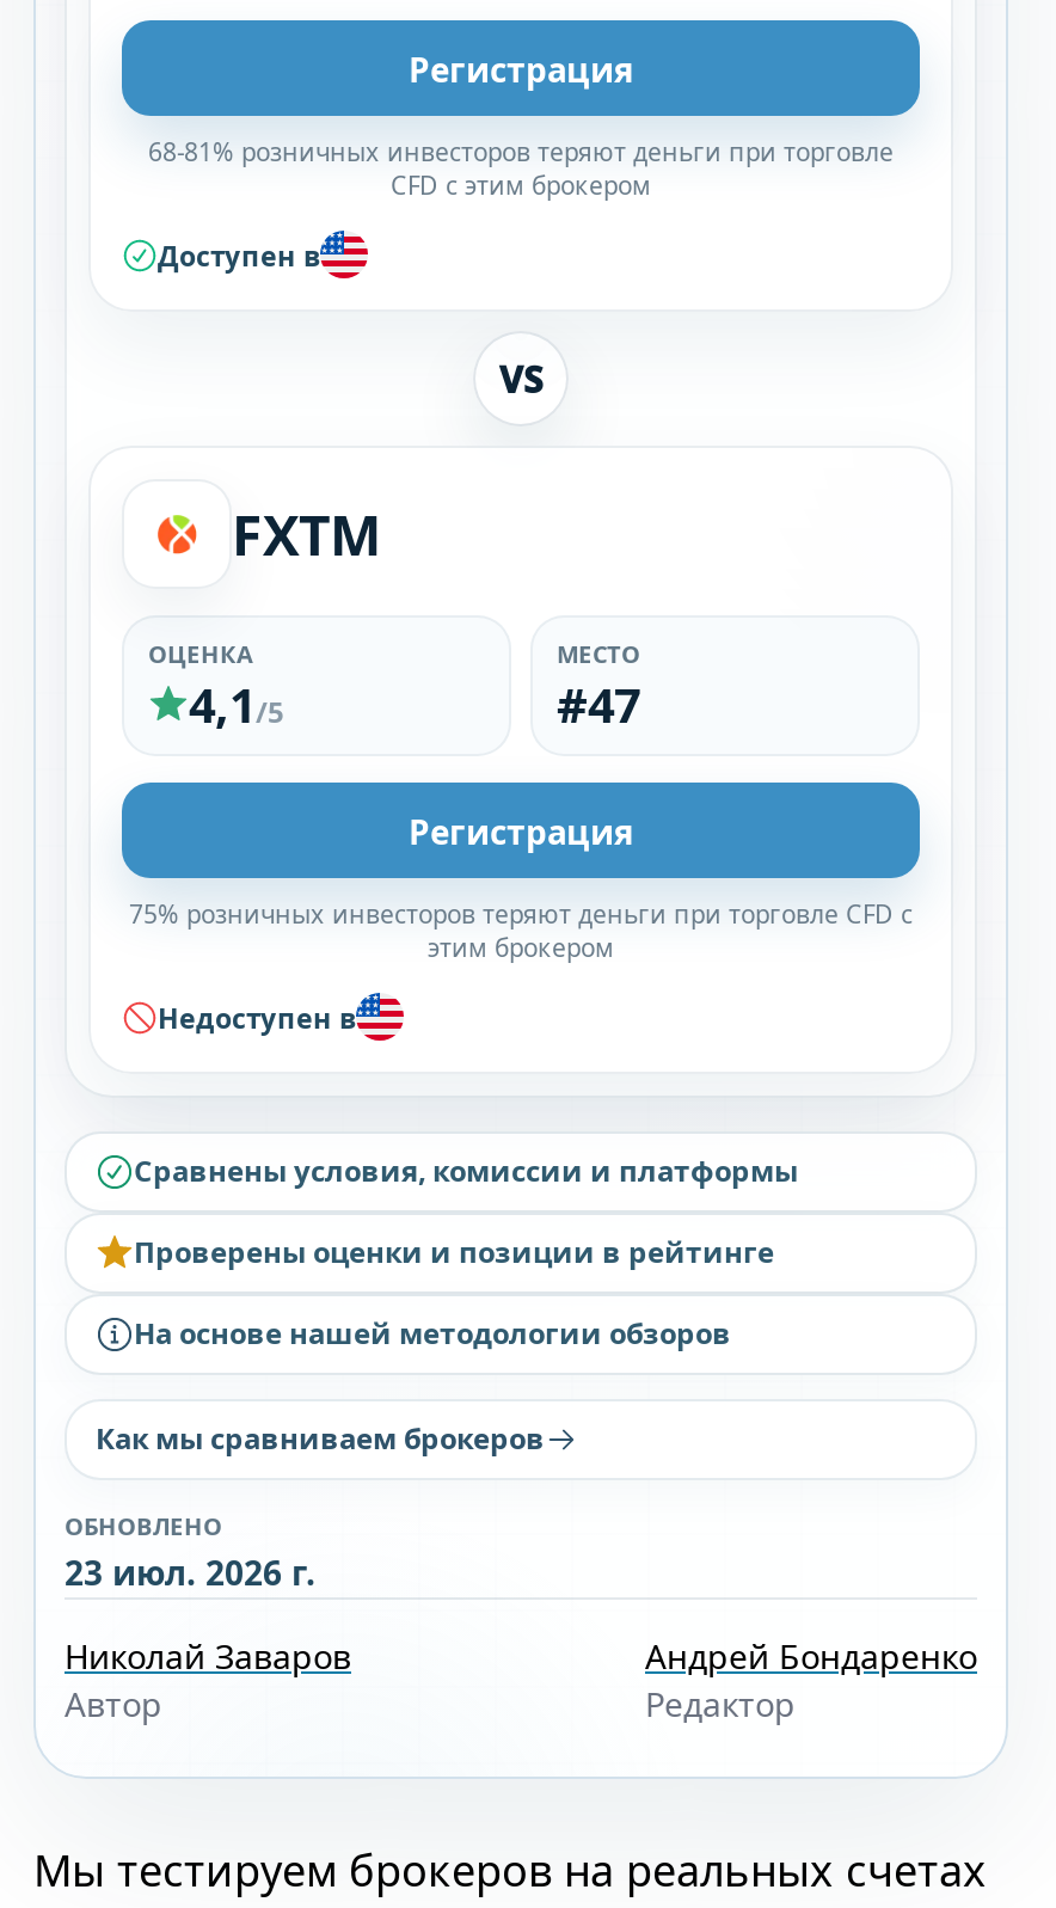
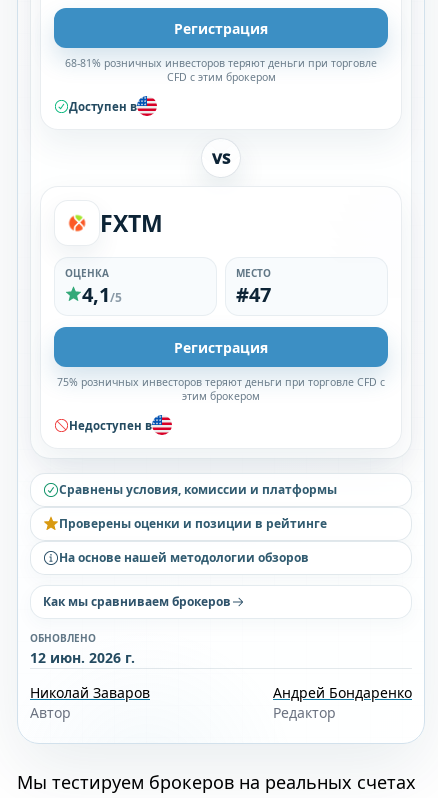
- 23 июл. 2026 г.
+ 12 июн. 2026 г.
